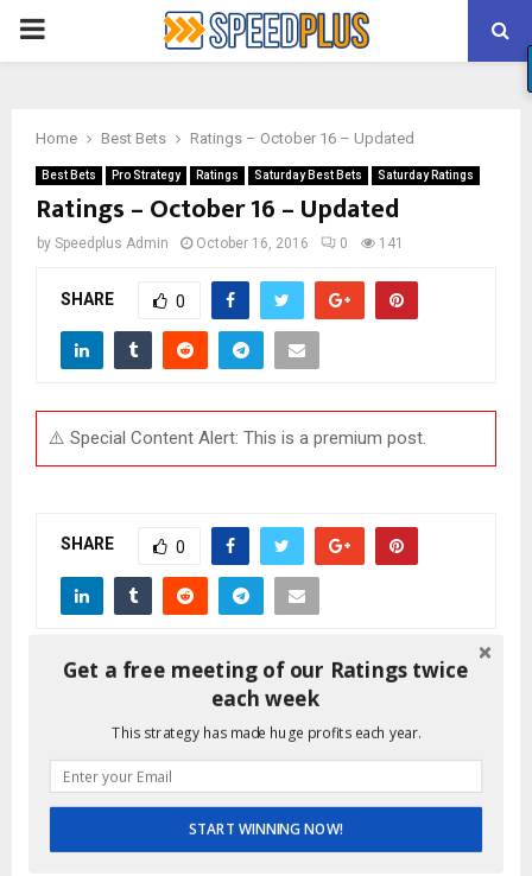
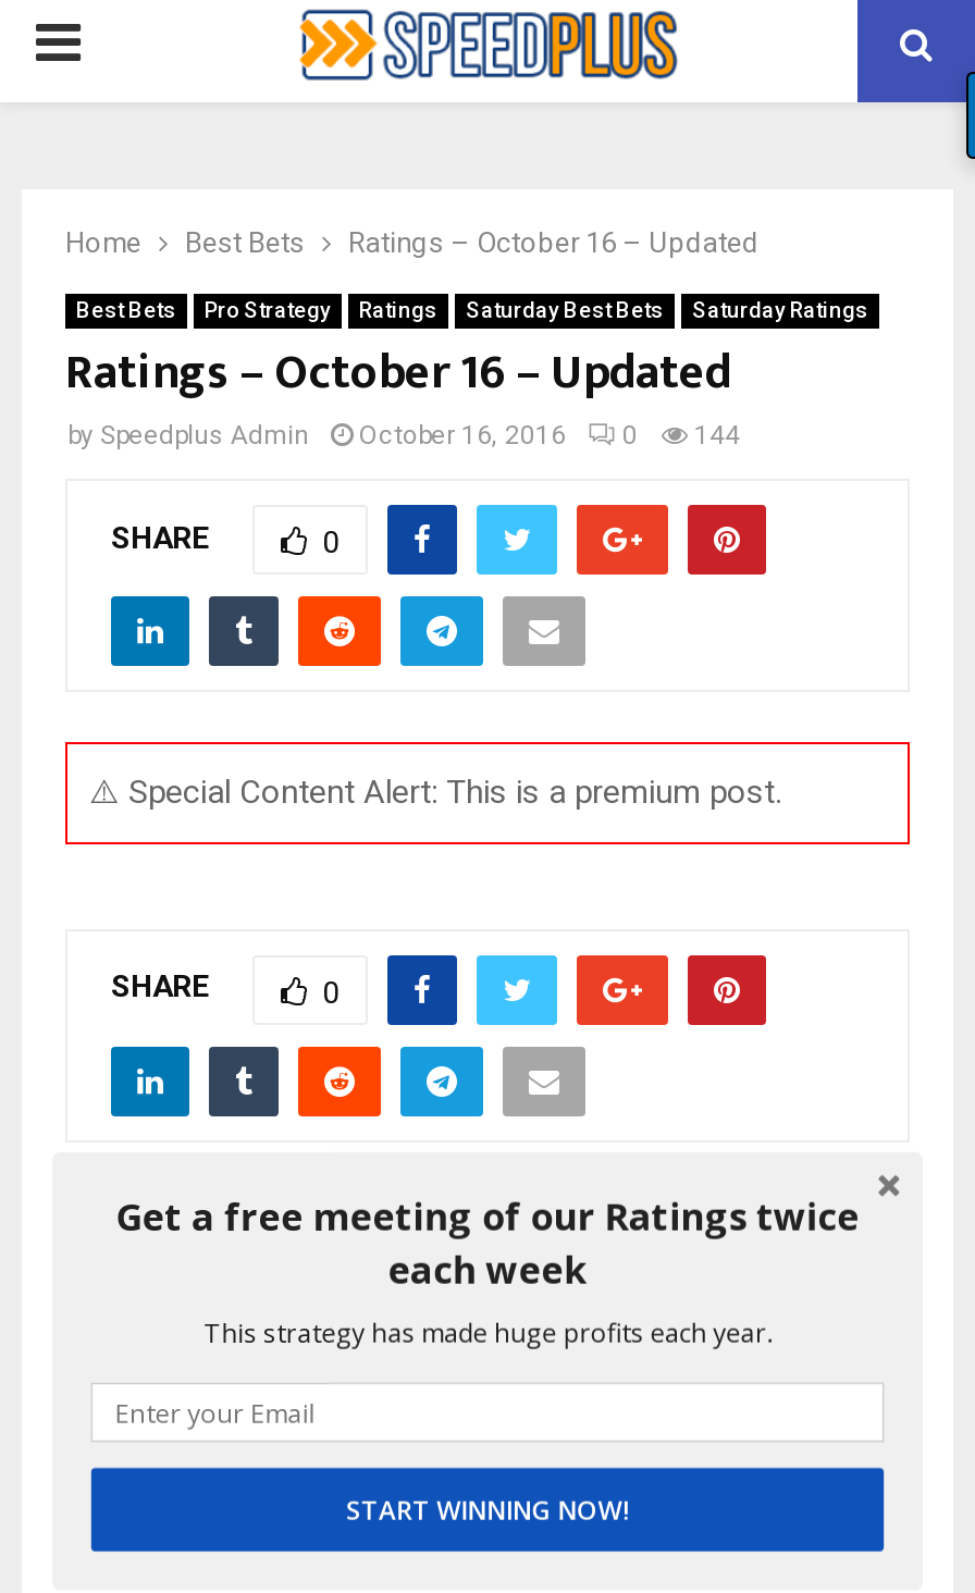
- by Speedplus Admin October 16, 2016 0 141
+ by Speedplus Admin October 16, 2016 0 144
